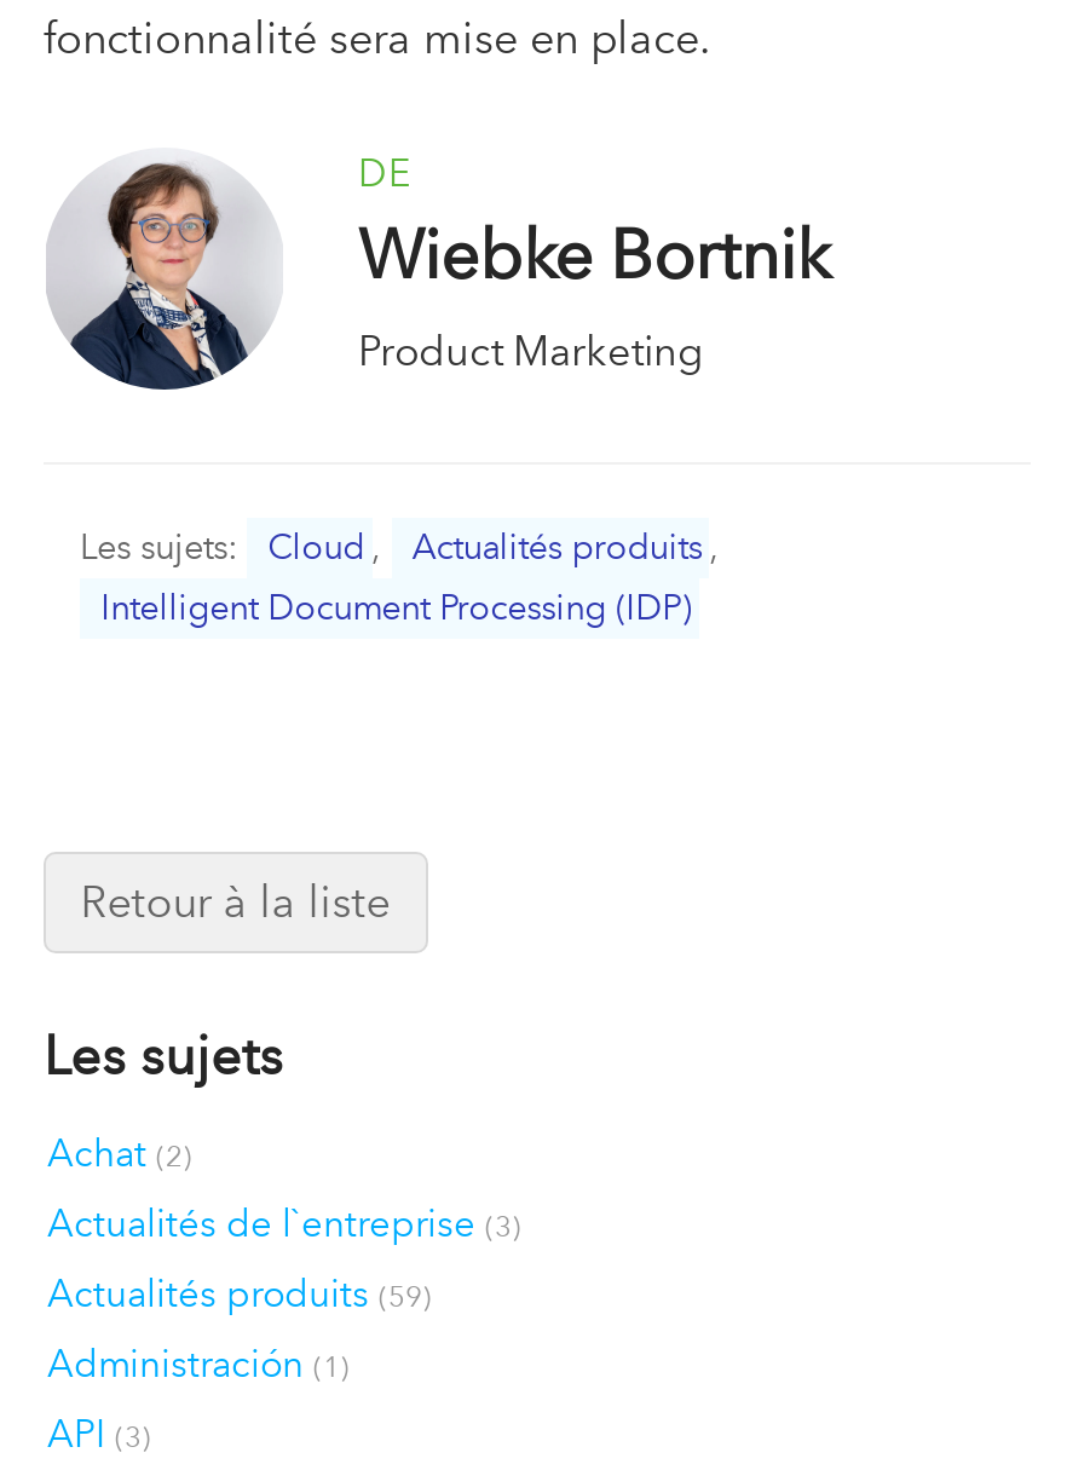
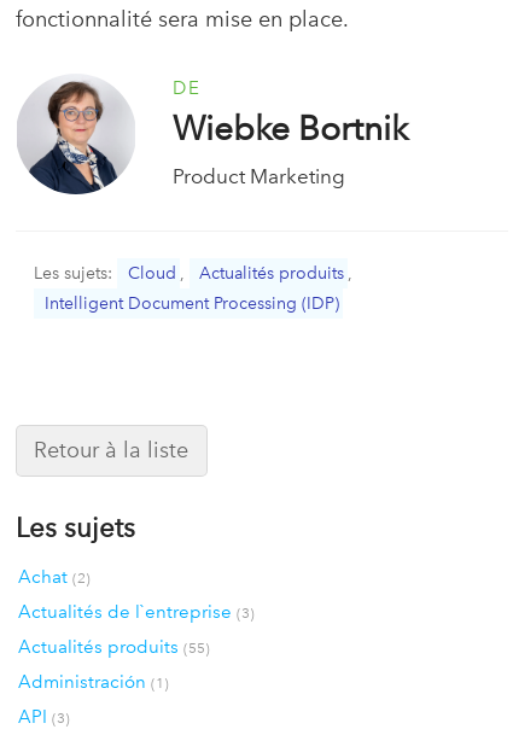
- Actualités produits (59)
+ Actualités produits (55)
